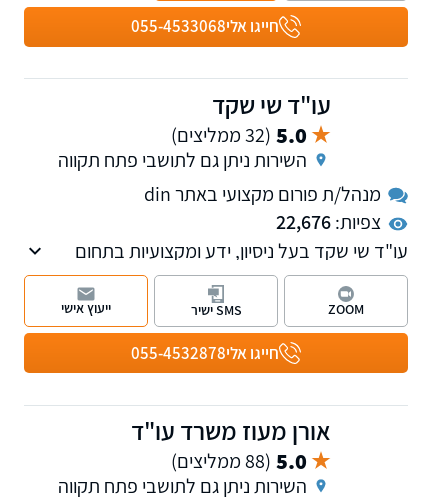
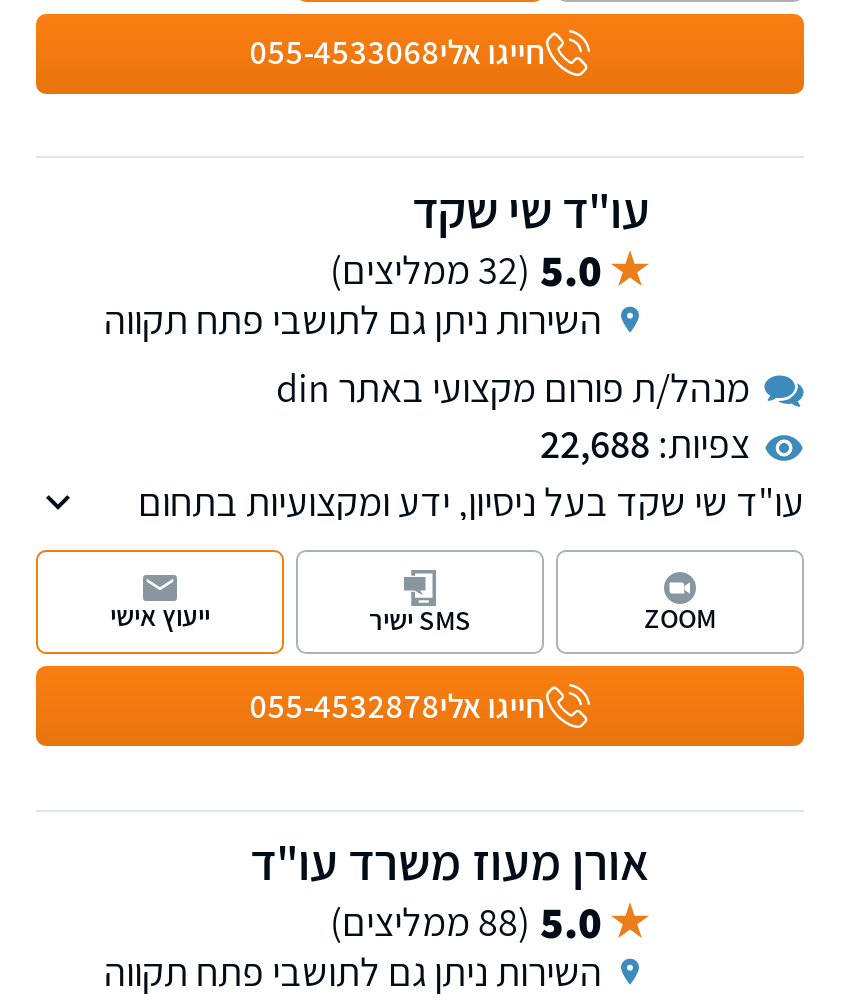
- צפיות: 22,676
+ צפיות: 22,688
